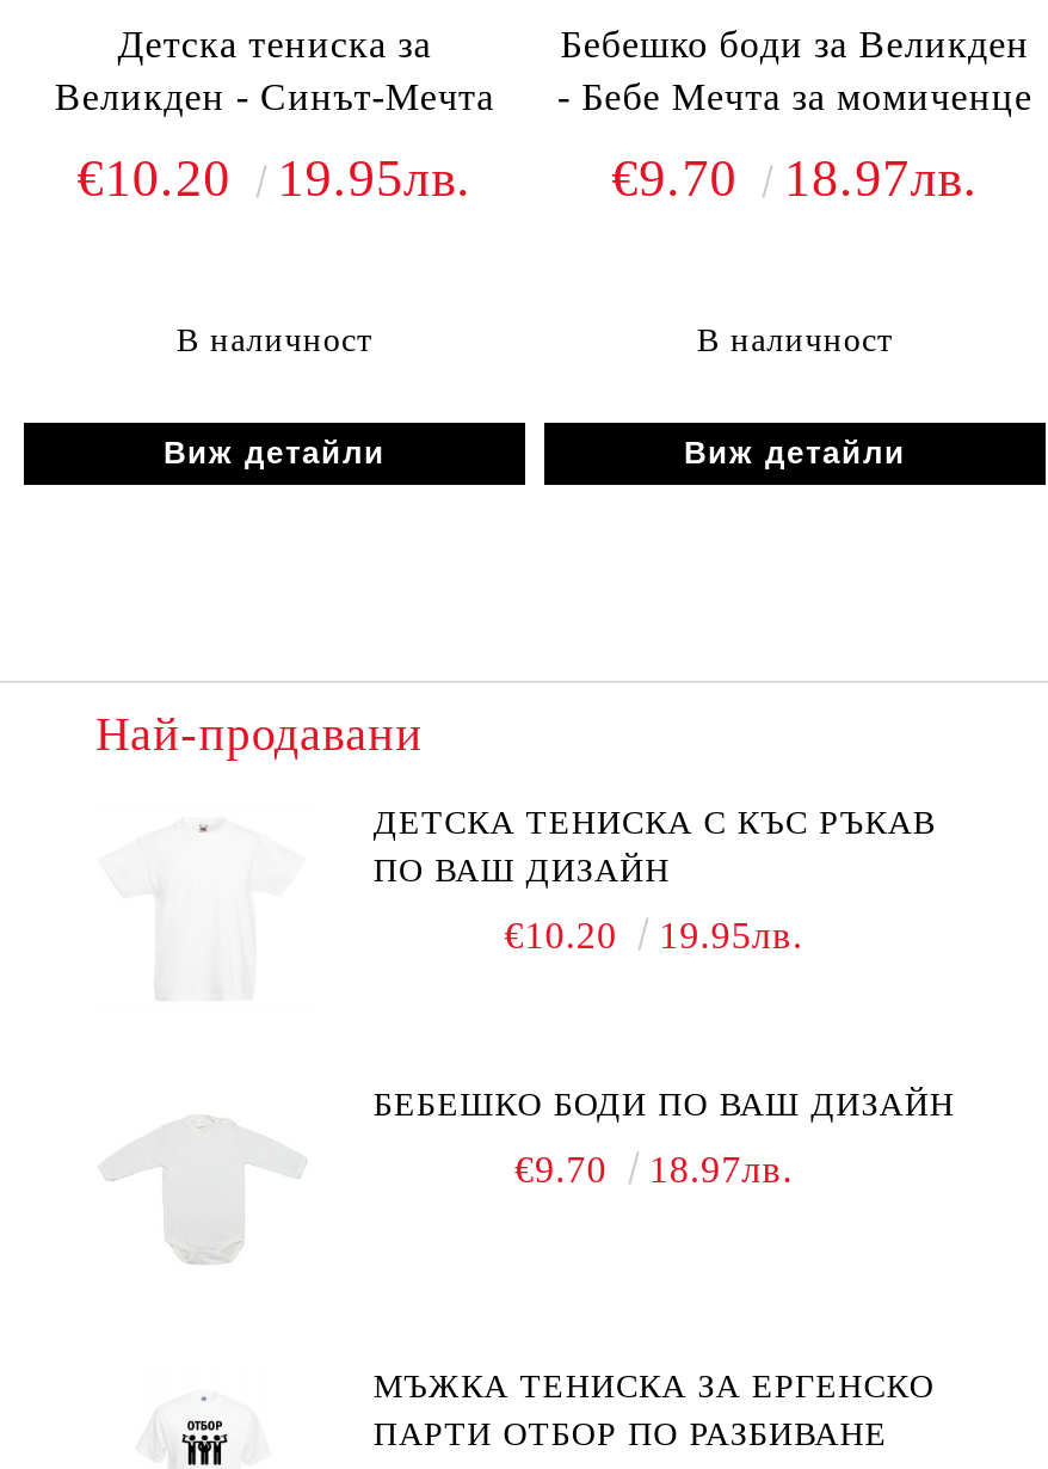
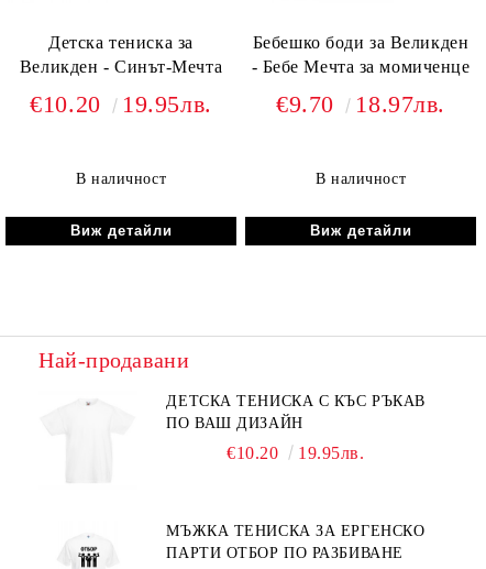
- БЕБЕШКО БОДИ ПО ВАШ ДИЗАЙН
- €9.70
- 18.97лв.
